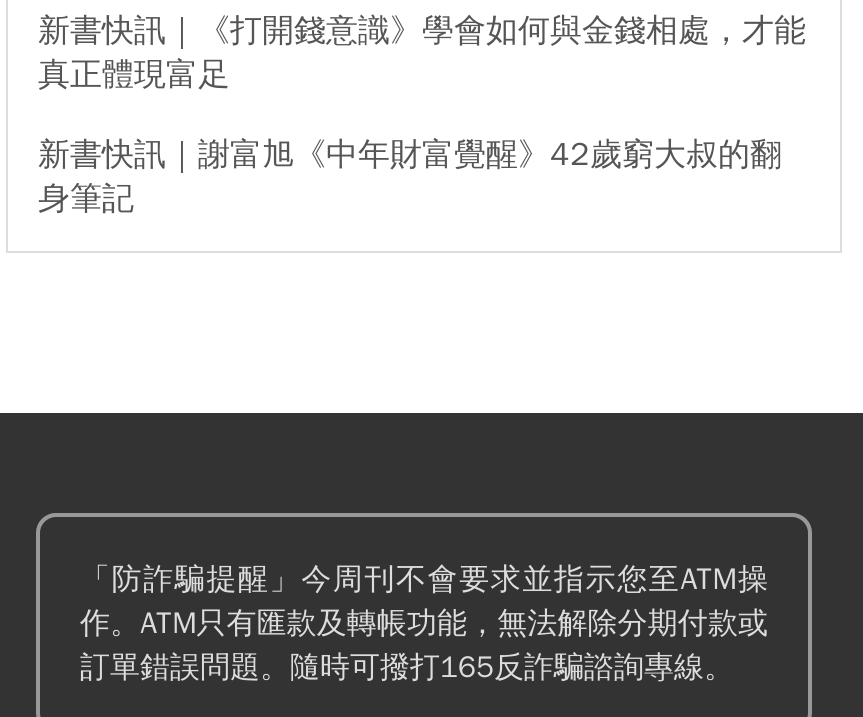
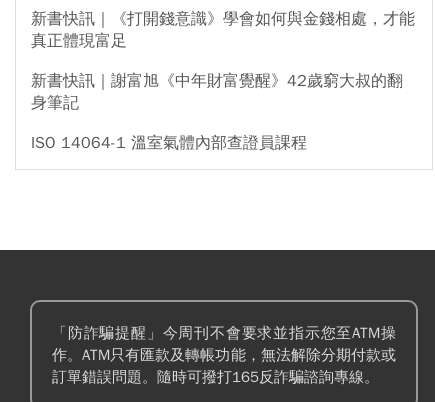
+ ISO 14064-1 溫室氣體內部查證員課程
